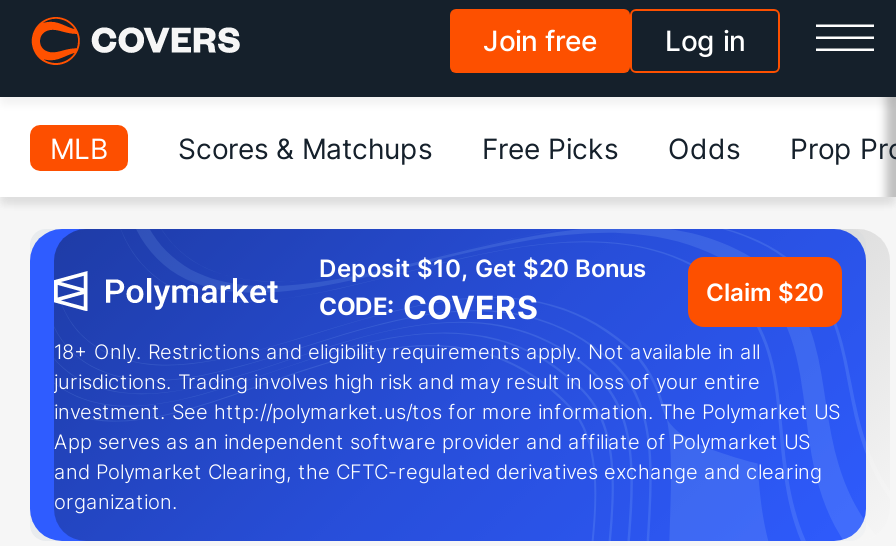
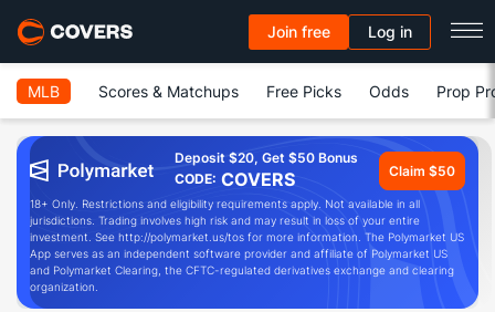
- Deposit $10, Get $20 Bonus
+ Deposit $20, Get $50 Bonus

- Claim $20
+ Claim $50
